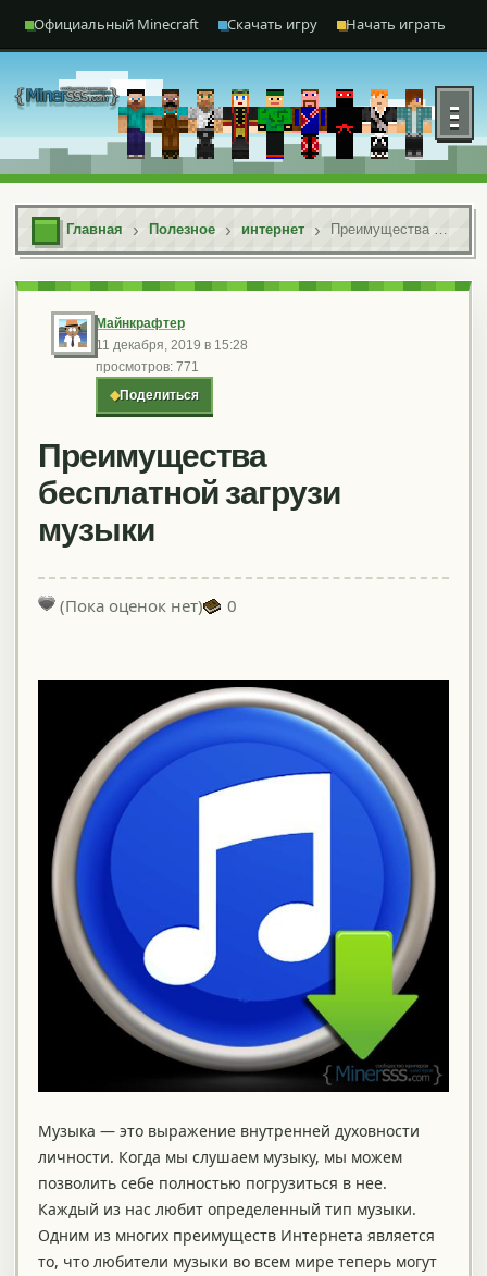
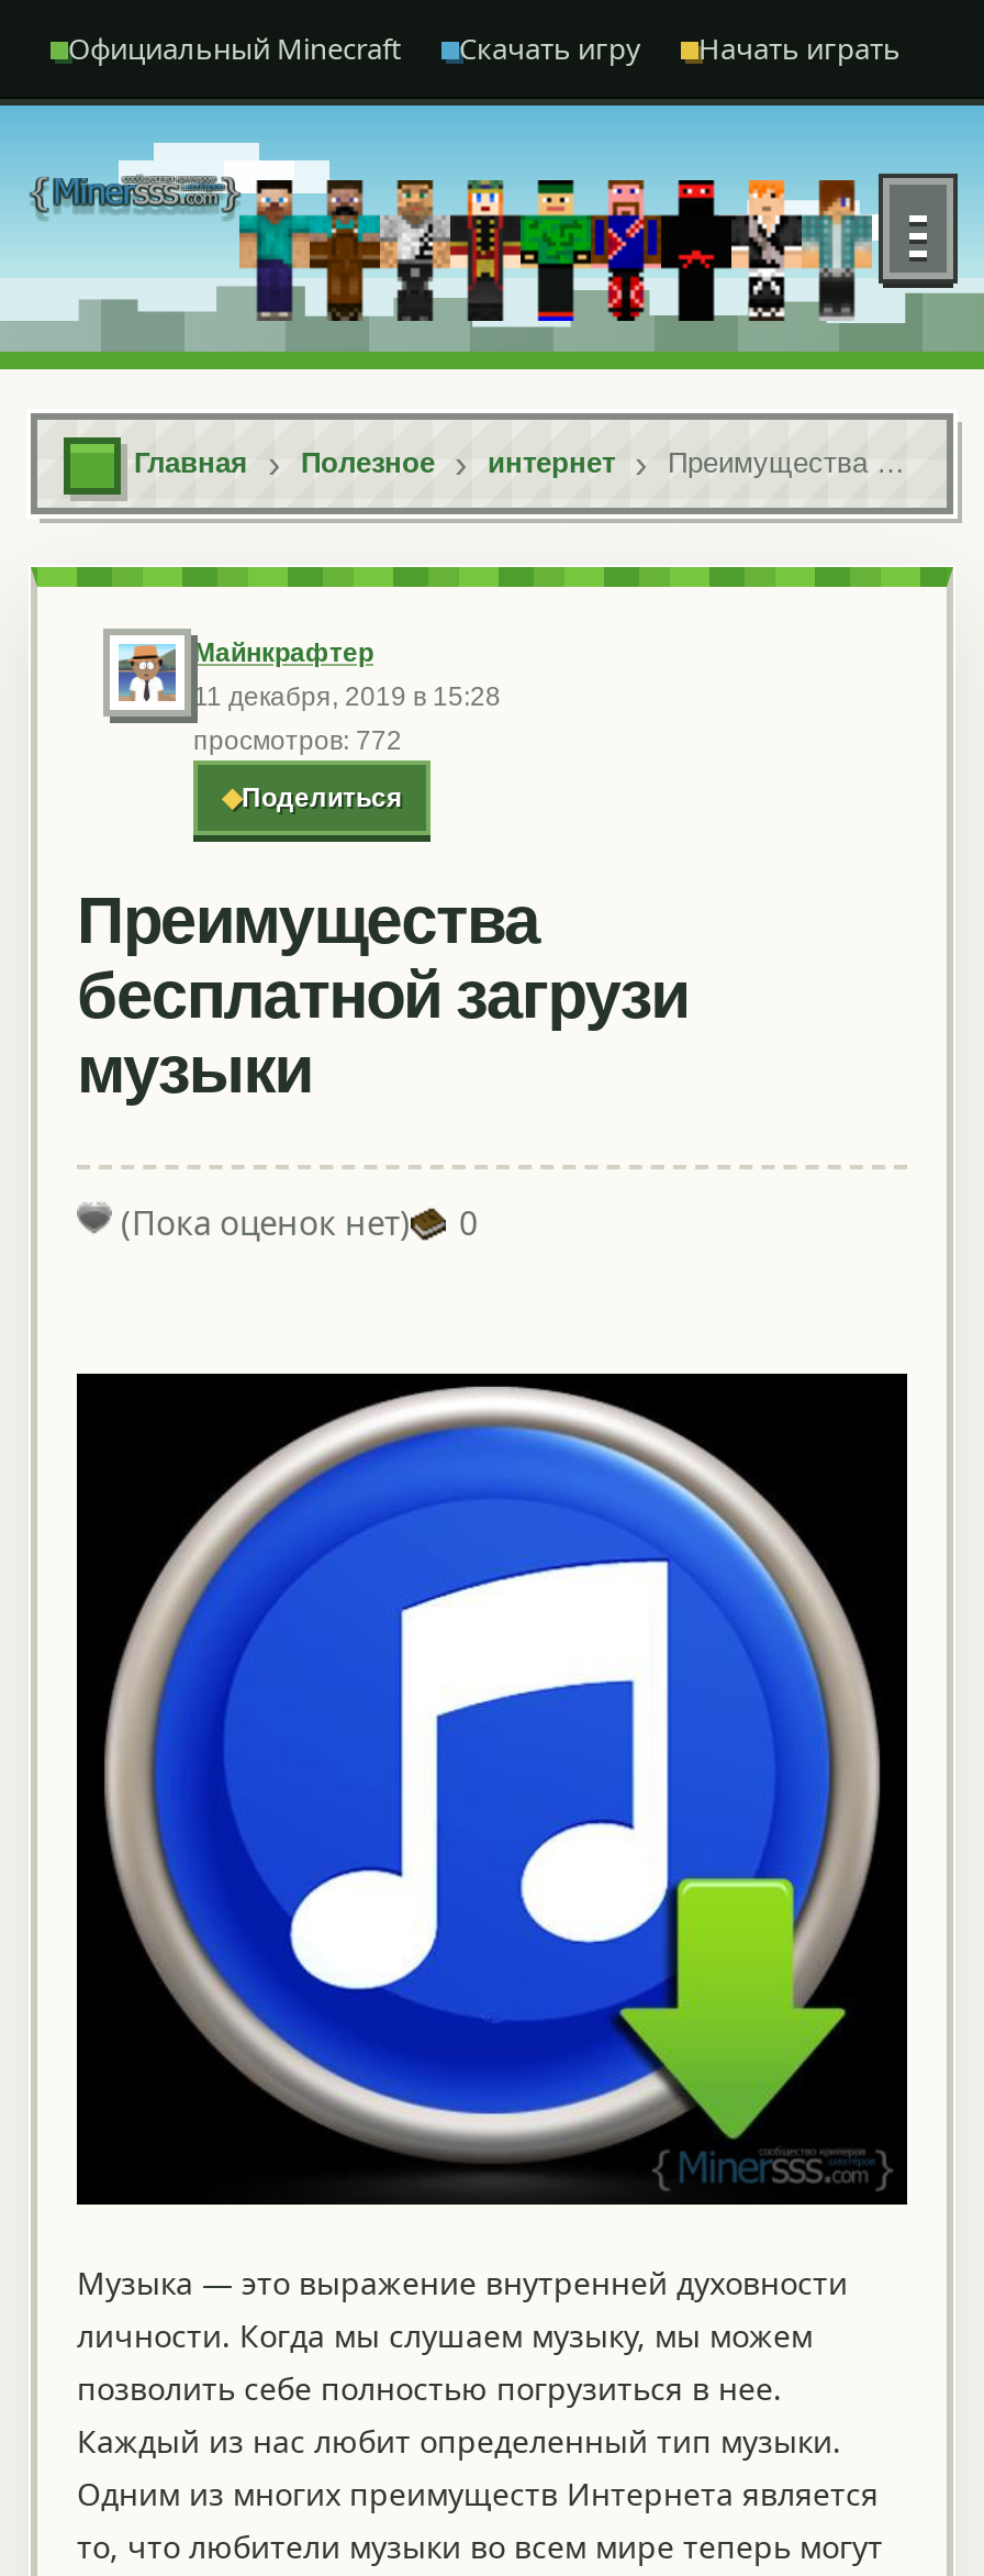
- просмотров: 771
+ просмотров: 772
